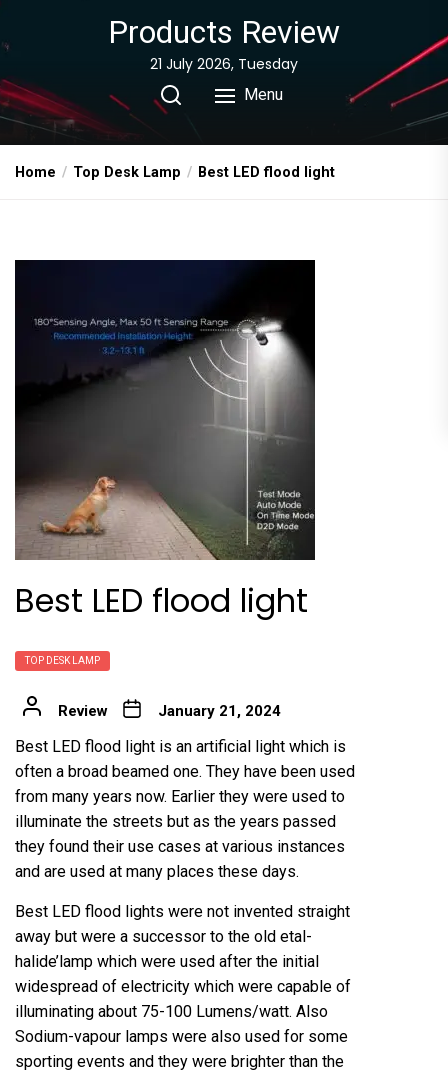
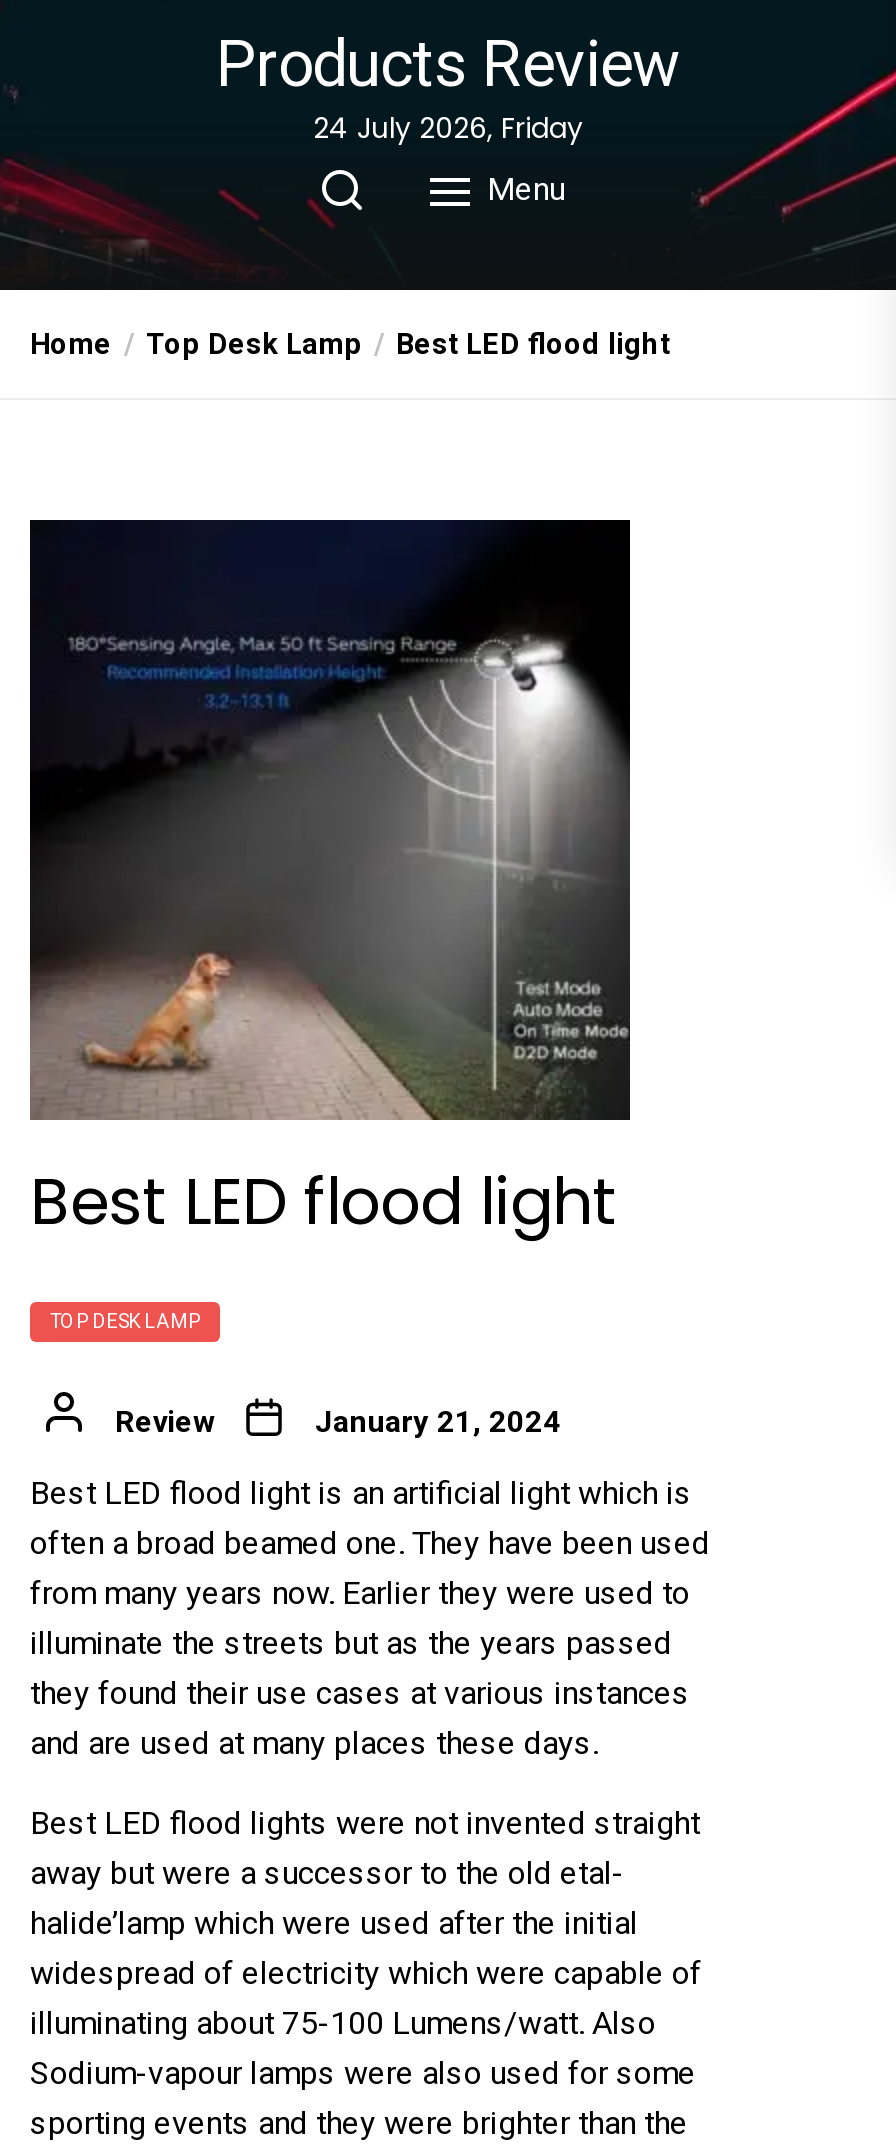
- 21 July 2026, Tuesday
+ 24 July 2026, Friday
